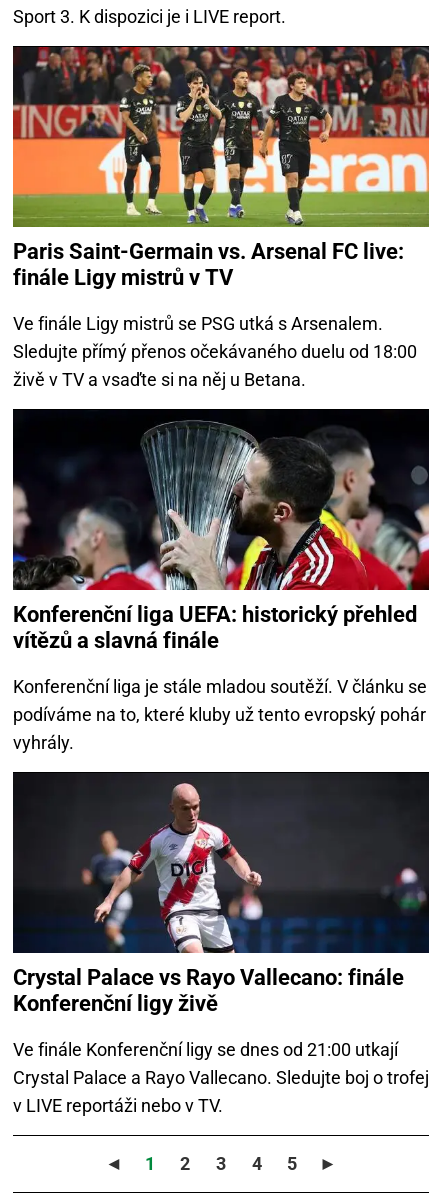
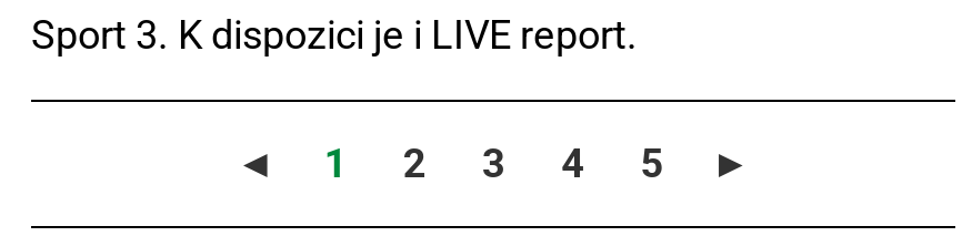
- [image]
- Paris Saint-Germain vs. Arsenal FC live:
- finále Ligy mistrů v TV
- Ve finále Ligy mistrů se PSG utká s Arsenalem.
- Sledujte přímý přenos očekávaného duelu od 18:00
- živě v TV a vsaďte si na něj u Betana.

- [image]
- Konferenční liga UEFA: historický přehled
- vítězů a slavná finále
- Konferenční liga je stále mladou soutěží. V článku se
- podíváme na to, které kluby už tento evropský pohár
- vyhrály.

- [image]
- Crystal Palace vs Rayo Vallecano: finále
- Konferenční ligy živě
- Ve finále Konferenční ligy se dnes od 21:00 utkají
- Crystal Palace a Rayo Vallecano. Sledujte boj o trofej
- v LIVE reportáži nebo v TV.
